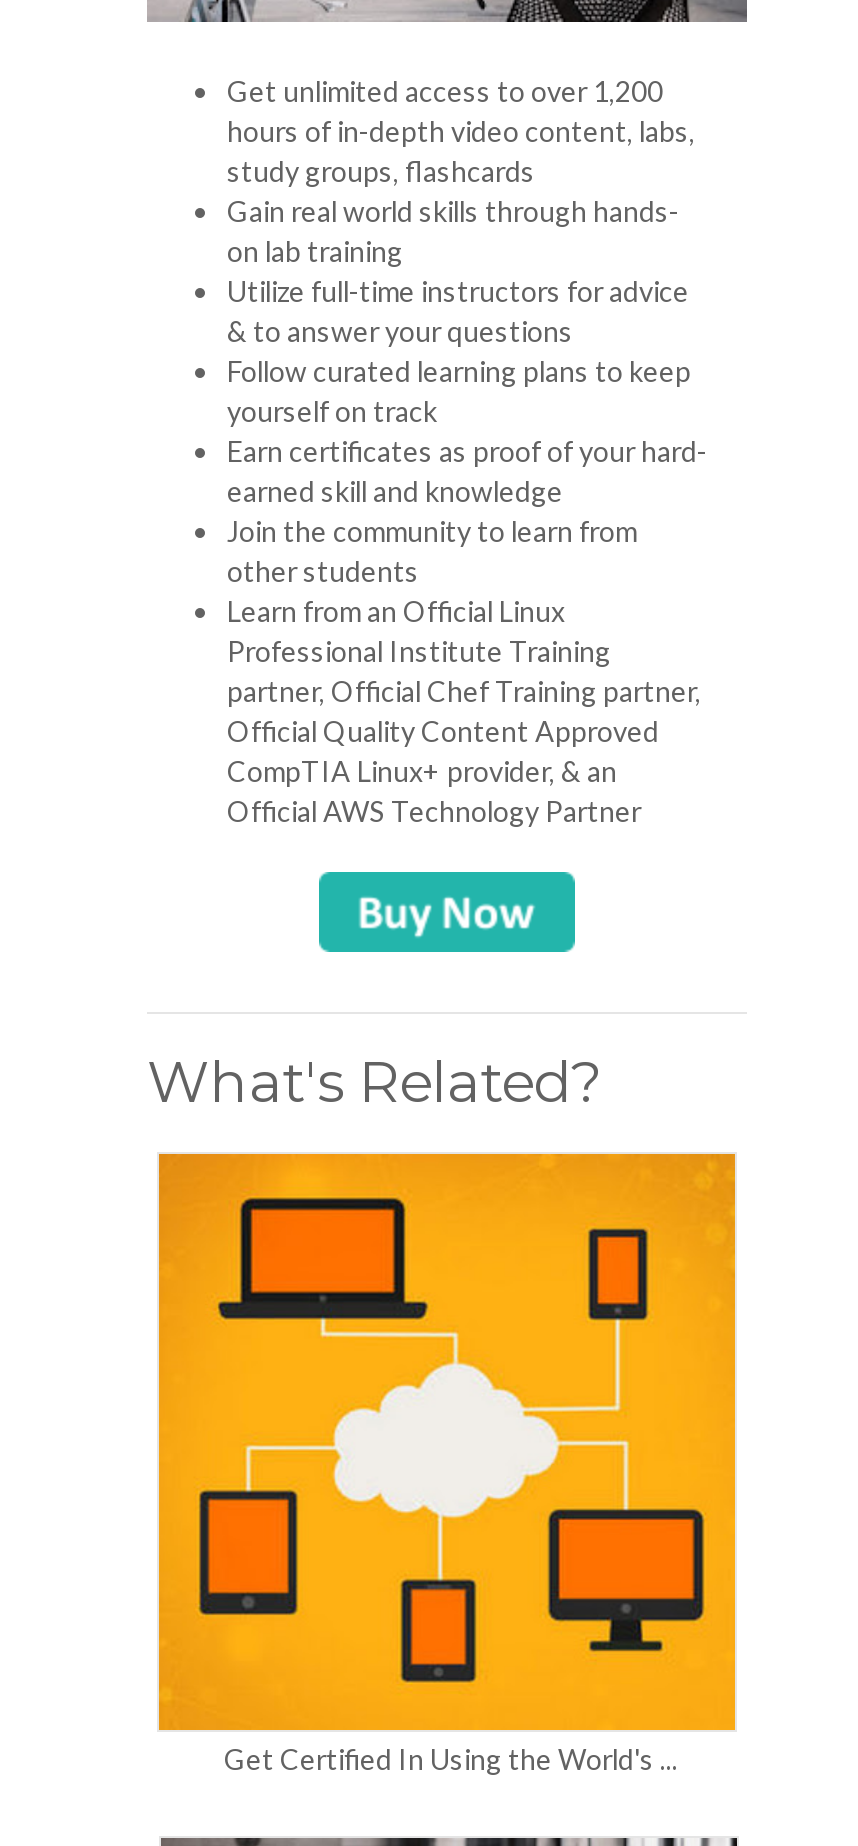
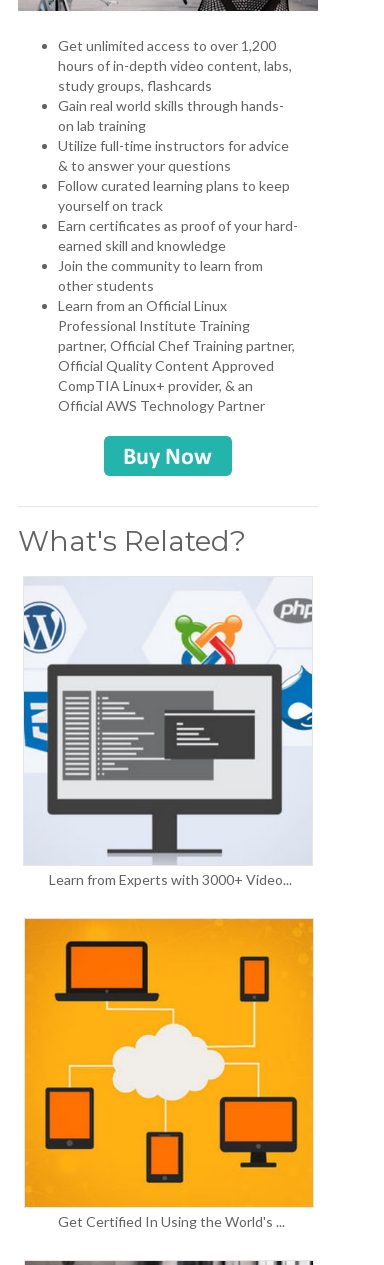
+ [image]
+ Learn from Experts with 3000+ Video...
